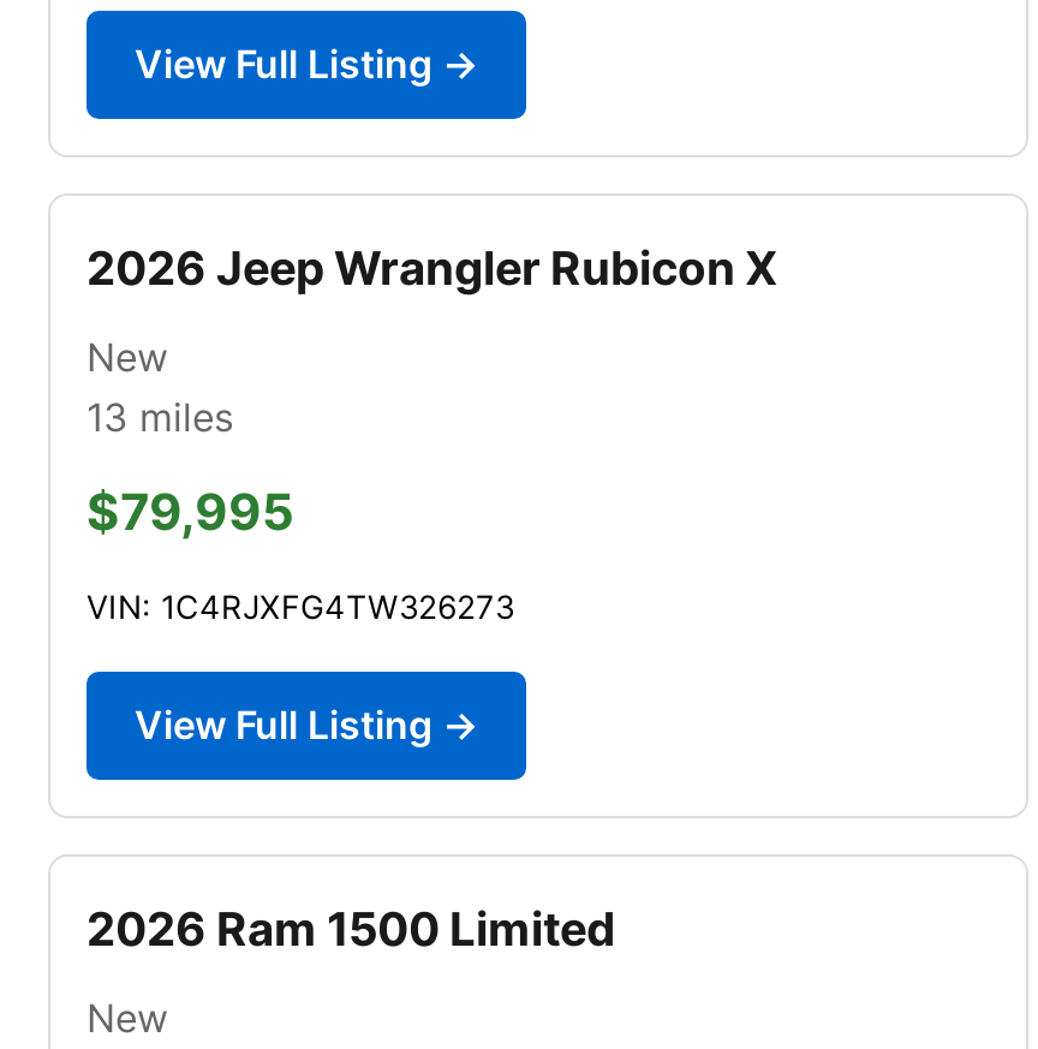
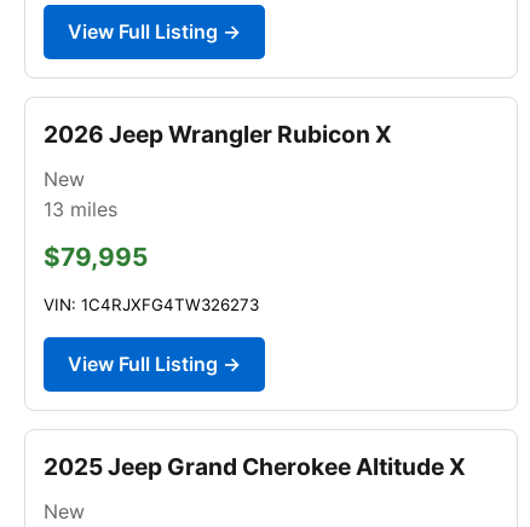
- 2026 Ram 1500 Limited
+ 2025 Jeep Grand Cherokee Altitude X
